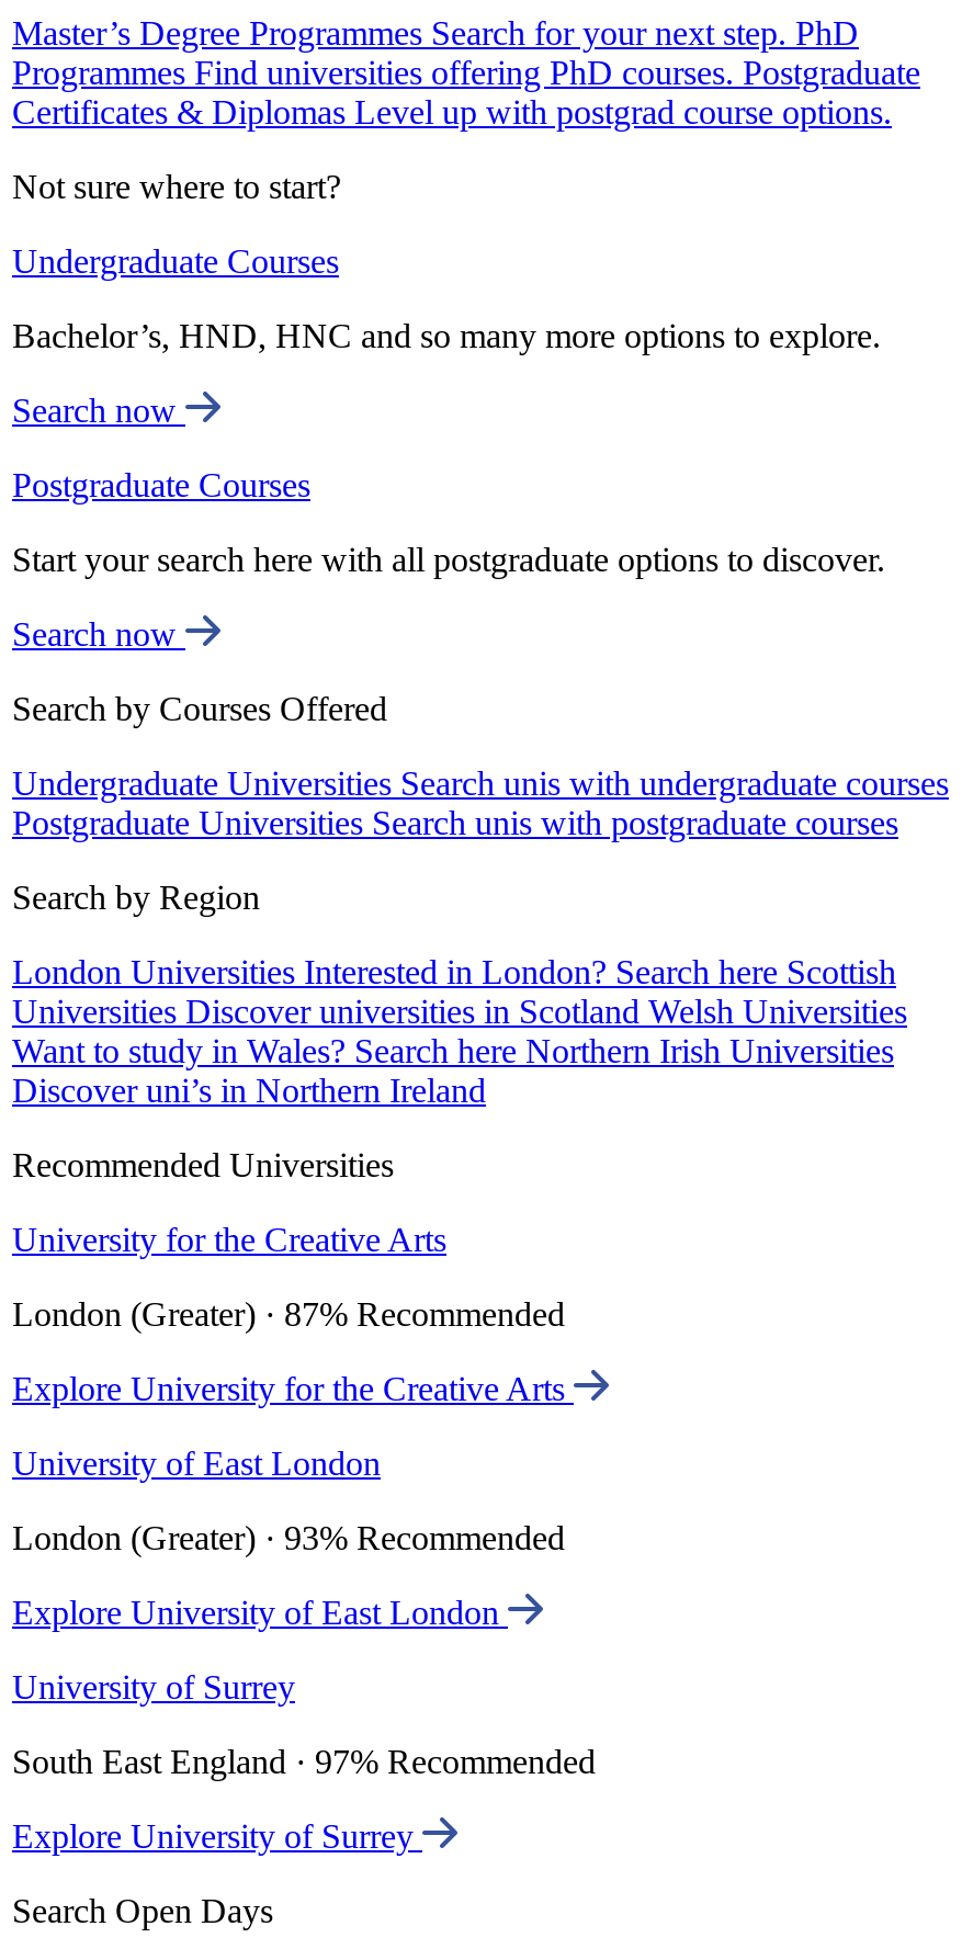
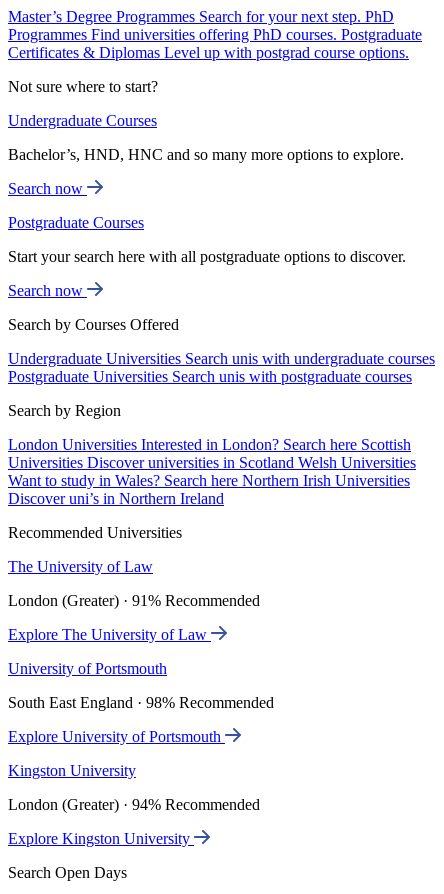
- University for the Creative Arts
+ The University of Law

- London (Greater) · 87% Recommended
+ London (Greater) · 91% Recommended

- Explore University for the Creative Arts
+ Explore The University of Law

- University of East London
+ University of Portsmouth

- London (Greater) · 93% Recommended
+ South East England · 98% Recommended

- Explore University of East London
+ Explore University of Portsmouth

- University of Surrey
+ Kingston University

- South East England · 97% Recommended
+ London (Greater) · 94% Recommended

- Explore University of Surrey
+ Explore Kingston University
